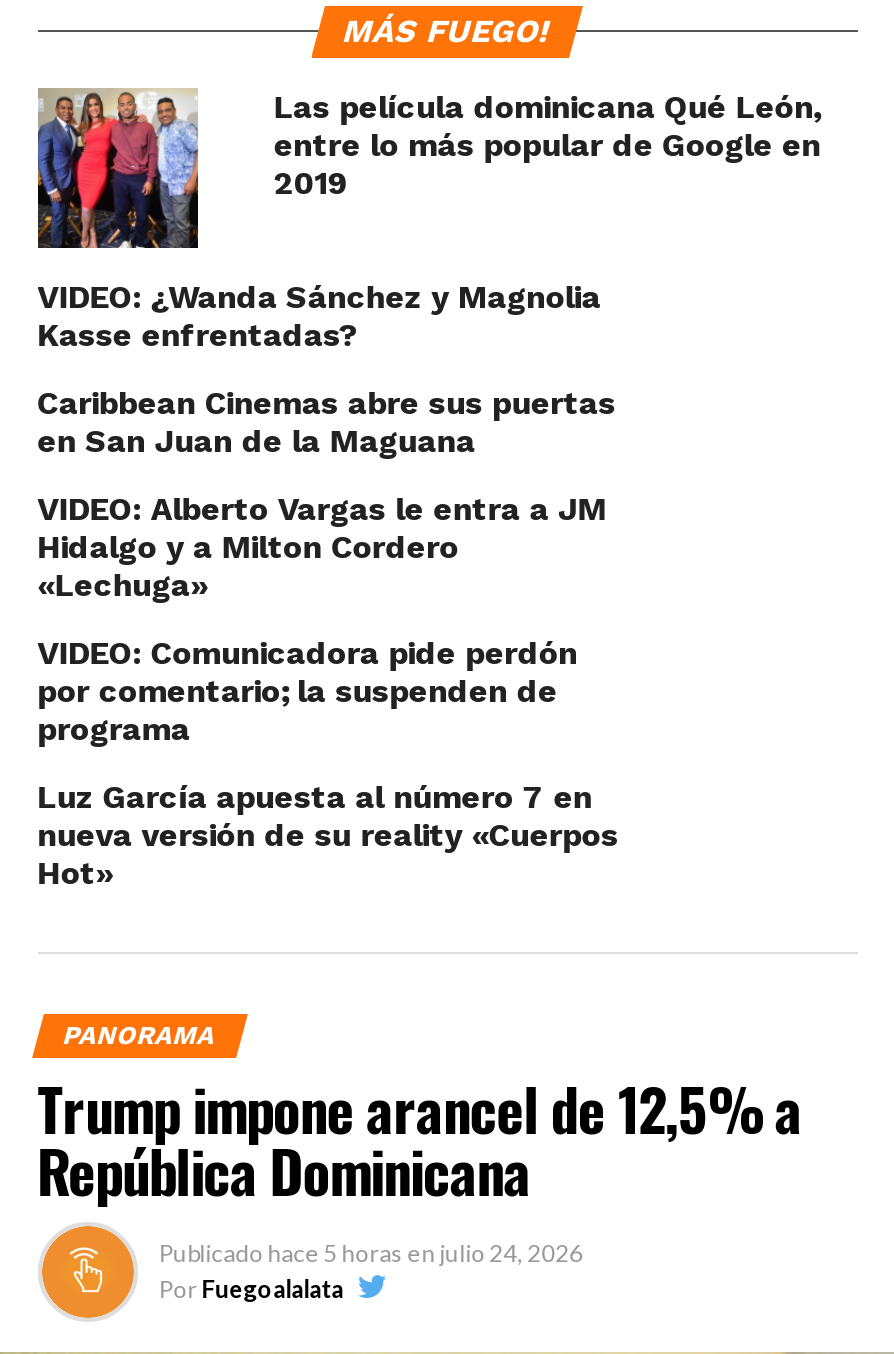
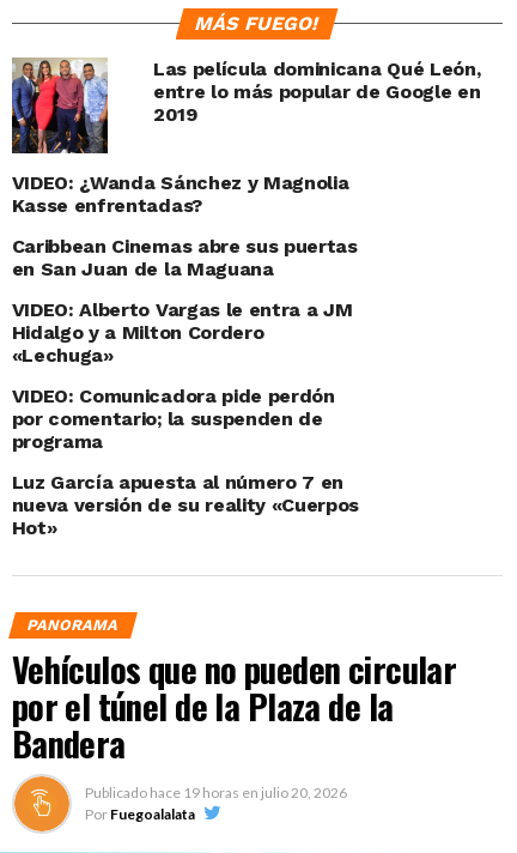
- Trump impone arancel de 12,5% a
- República Dominicana
- Publicado hace 5 horas en julio 24, 2026
+ Vehículos que no pueden circular
+ por el túnel de la Plaza de la
+ Bandera
+ Publicado hace 19 horas en julio 20, 2026
